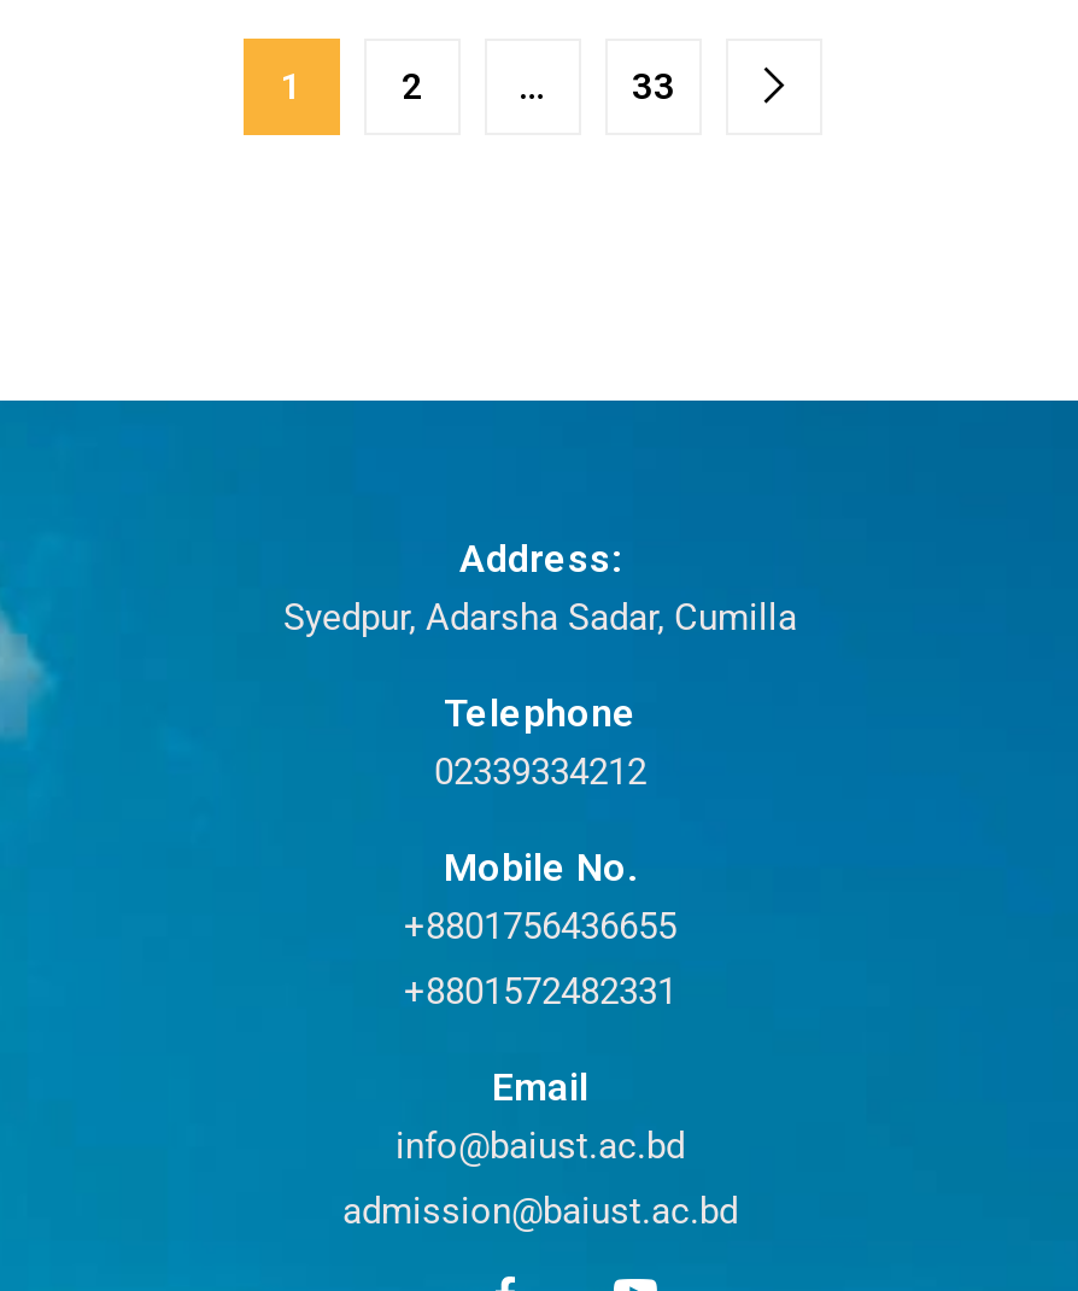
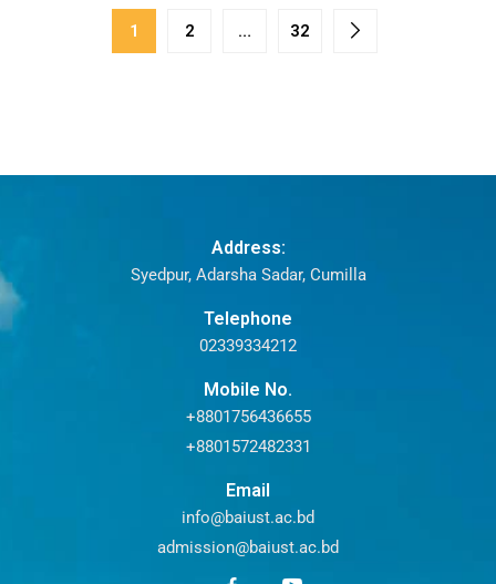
- 33
+ 32
